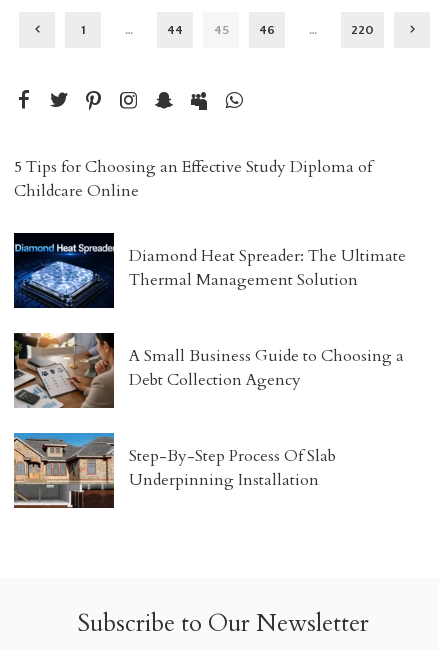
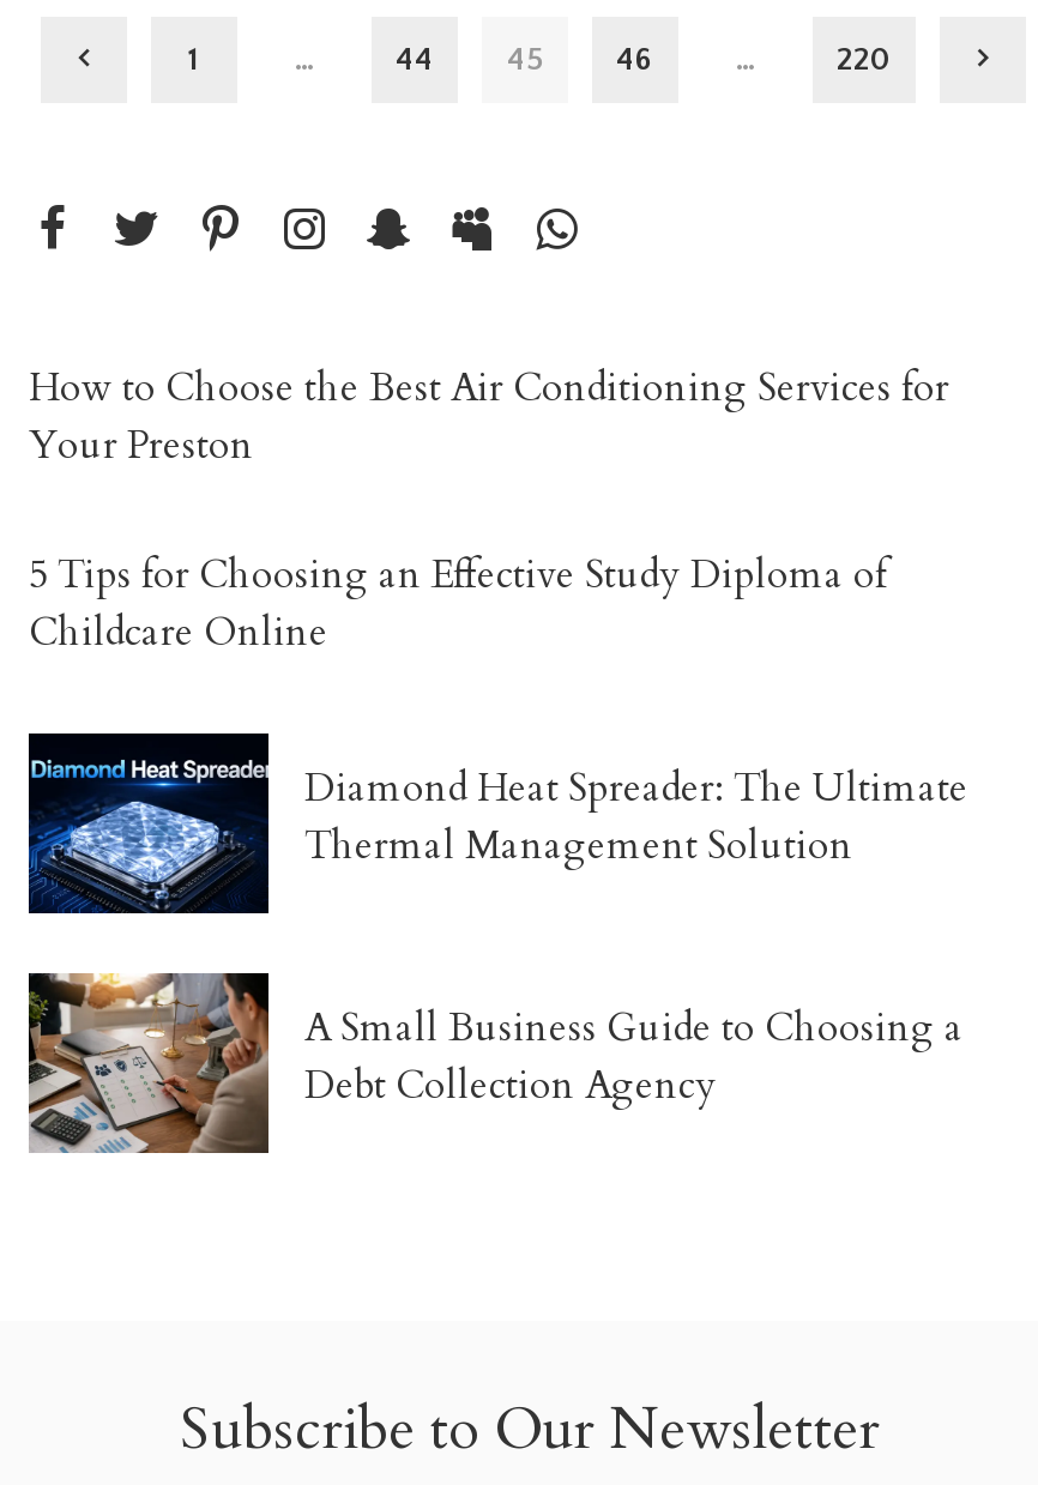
+ How to Choose the Best Air Conditioning Services for
+ Your Preston

moved down: [image] | 5 Tips for Choosing an Effective Study Diploma of | Childcare Online | Diamond Heat Spreader: The Ultimate | Thermal Management Solution | A Small Business Guide to Choosing a | Debt Collection Agency

- [image]
- Step-By-Step Process Of Slab
- Underpinning Installation
